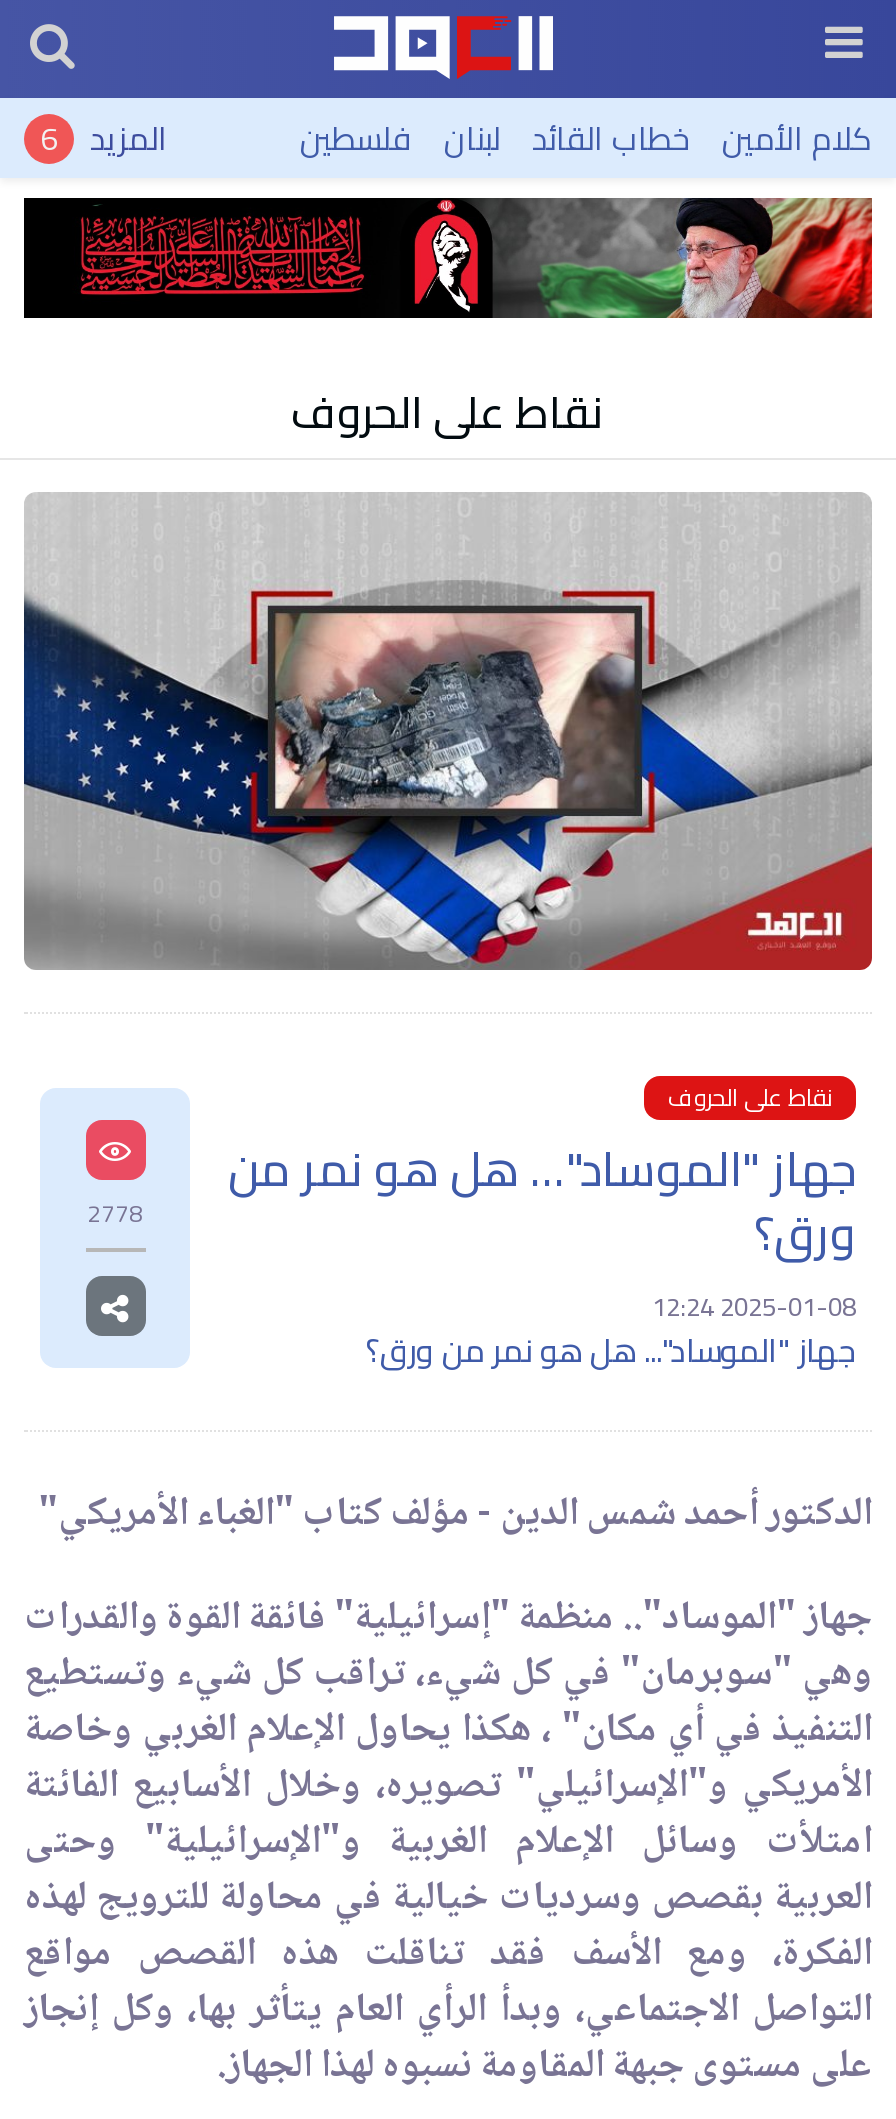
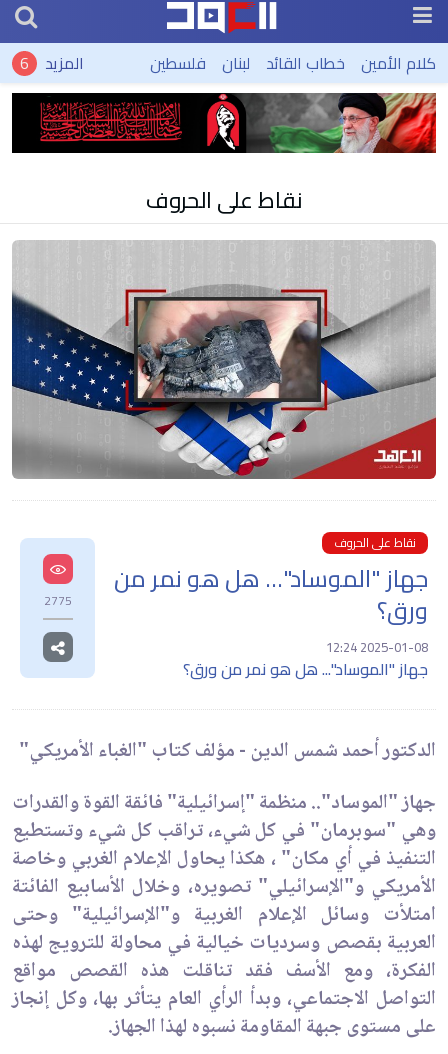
- 2778
+ 2775
